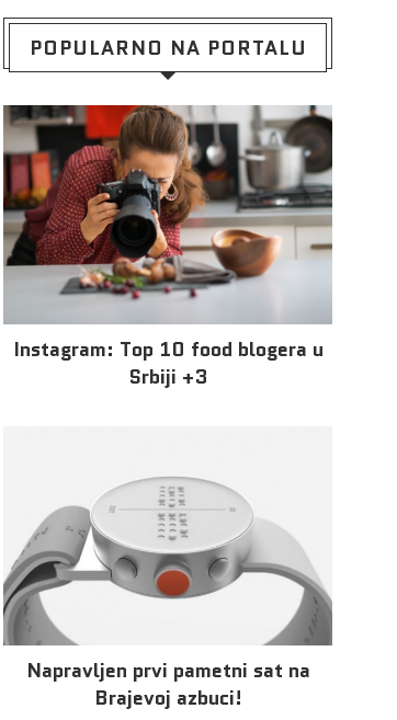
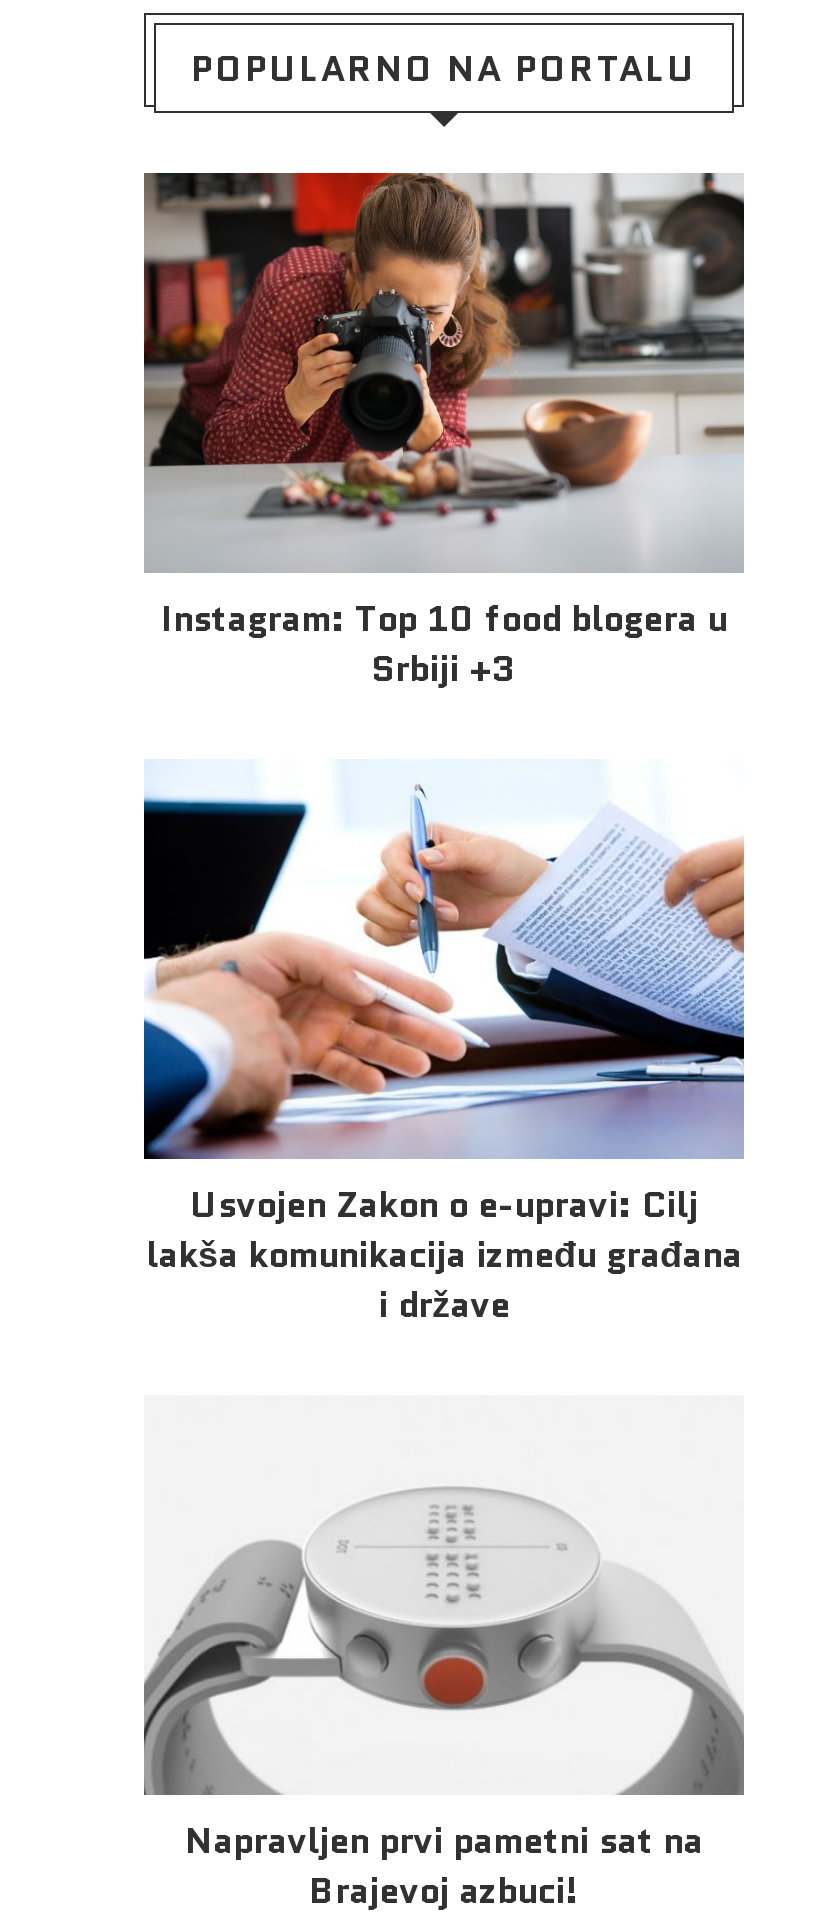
+ [image]
+ Usvojen Zakon o e-upravi: Cilj
+ lakša komunikacija između građana
+ i države
